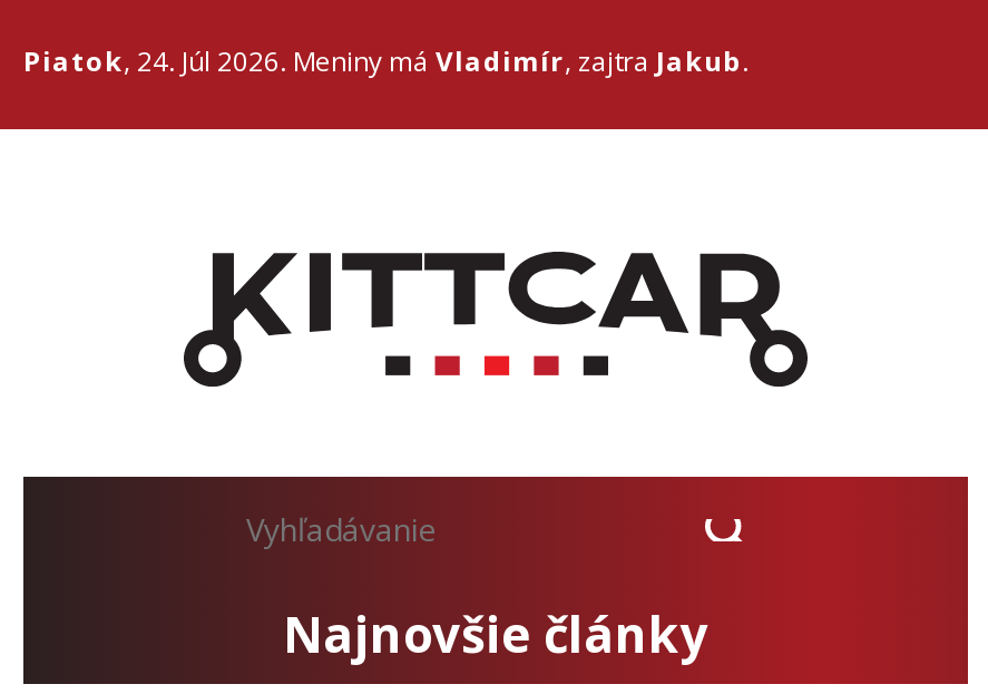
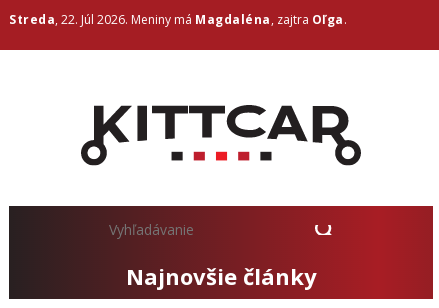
- Piatok, 24. Júl 2026. Meniny má Vladimír, zajtra Jakub.
+ Streda, 22. Júl 2026. Meniny má Magdaléna, zajtra Oľga.
